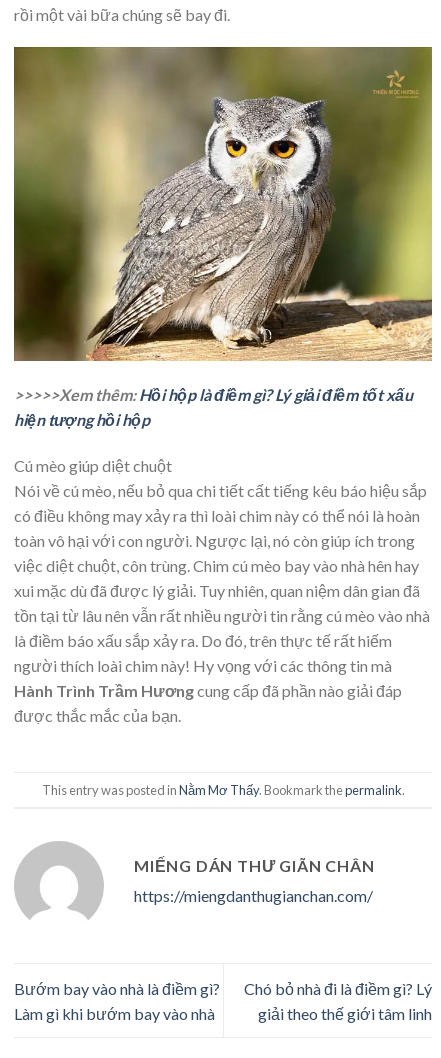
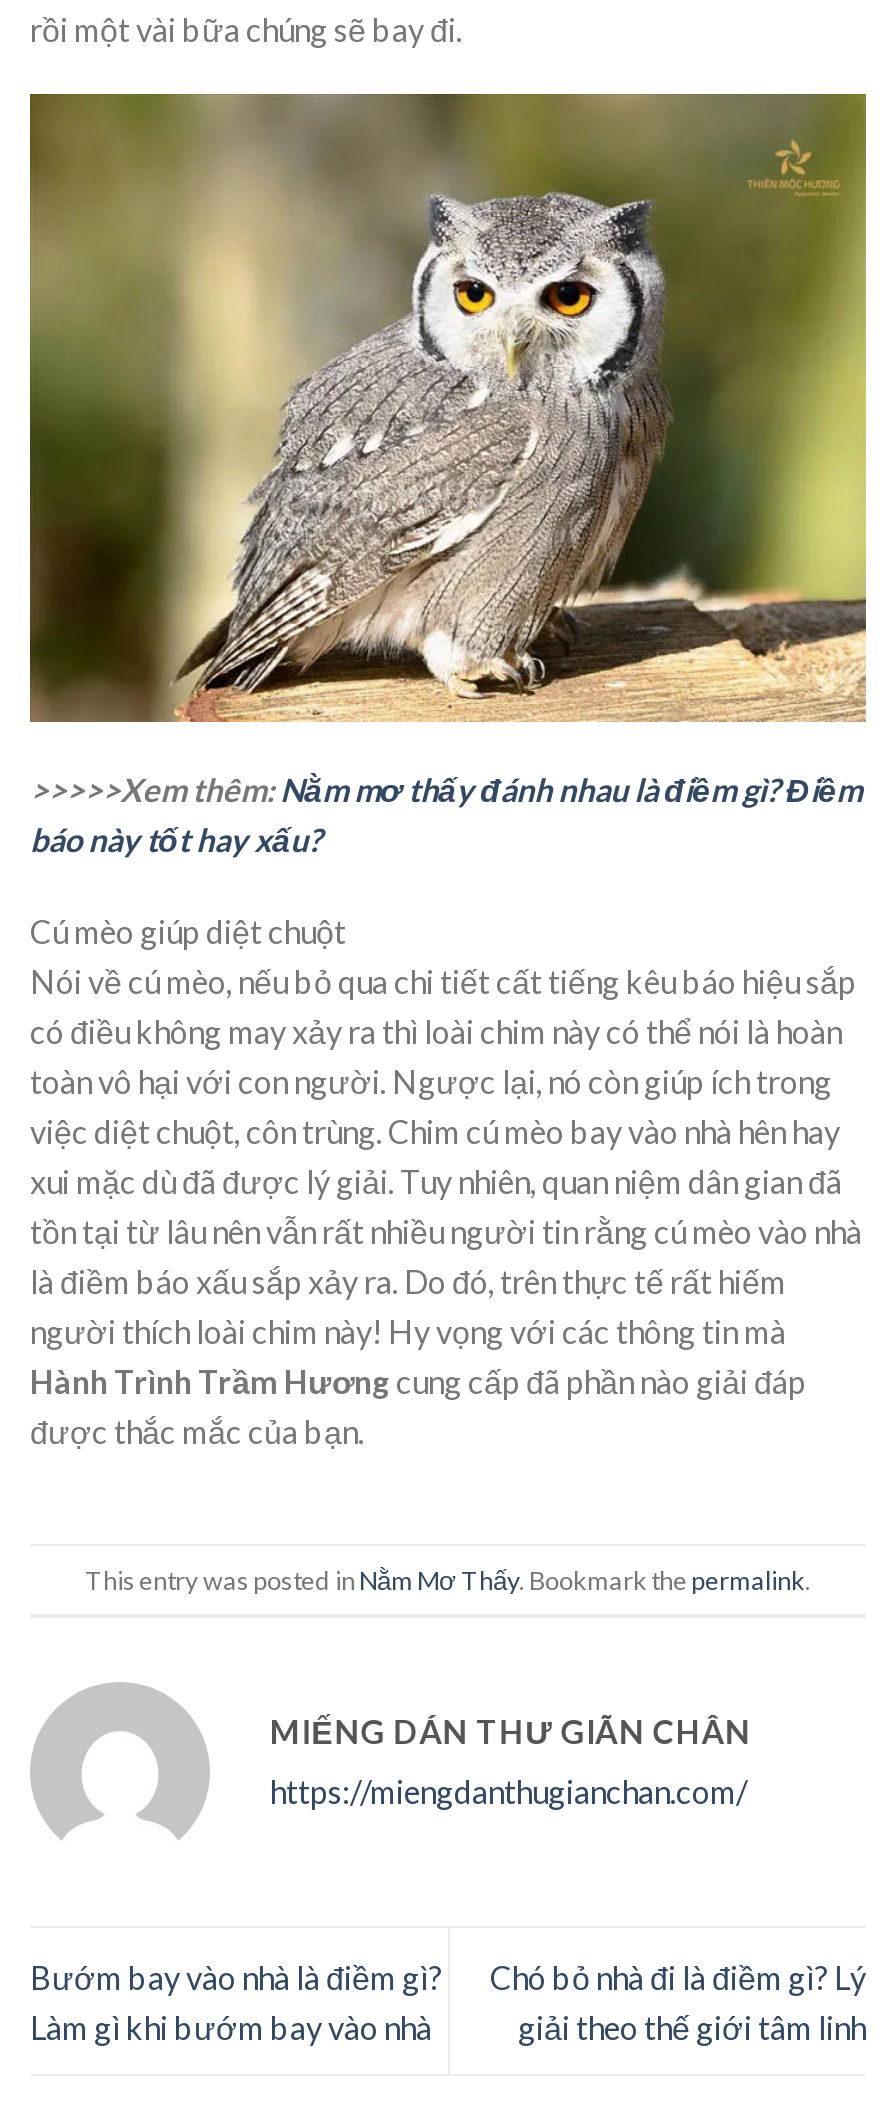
- >>>>>Xem thêm: Hồi hộp là điềm gì? Lý giải điềm tốt xấu
- hiện tượng hồi hộp
+ >>>>>Xem thêm: Nằm mơ thấy đánh nhau là điềm gì? Điềm
+ báo này tốt hay xấu?
